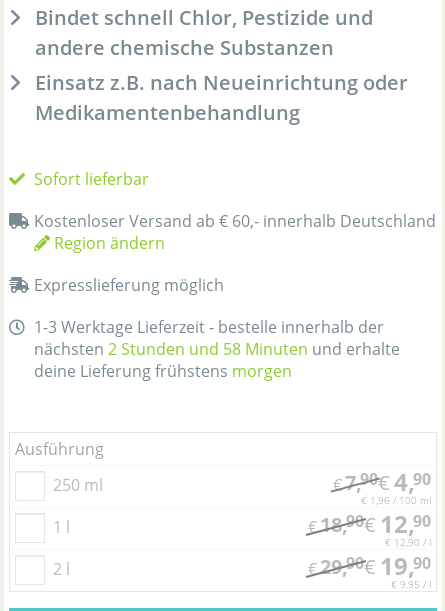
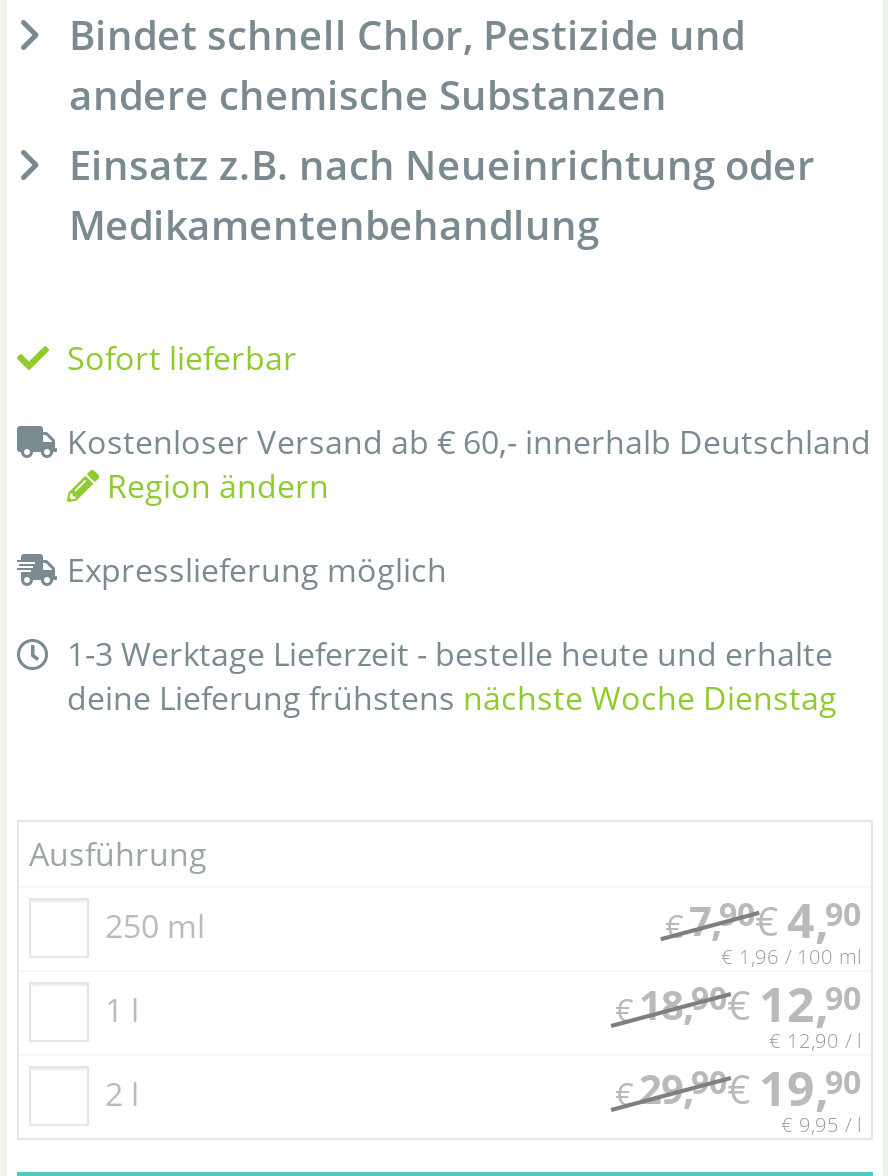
- 1-3 Werktage Lieferzeit - bestelle innerhalb der
- nächsten 2 Stunden und 58 Minuten und erhalte
- deine Lieferung frühstens morgen
+ 1-3 Werktage Lieferzeit - bestelle heute und erhalte
+ deine Lieferung frühstens nächste Woche Dienstag
